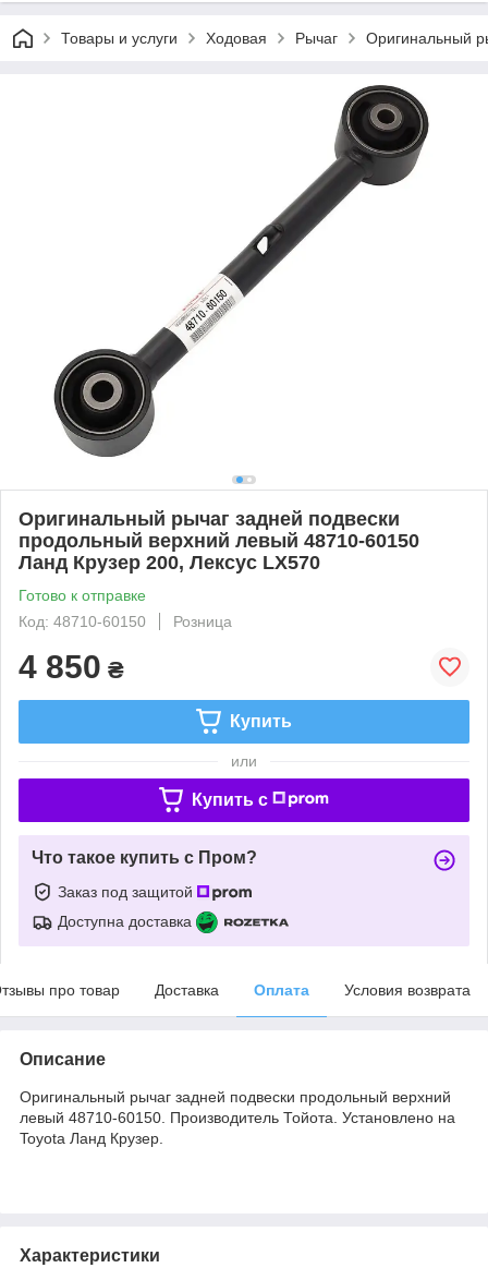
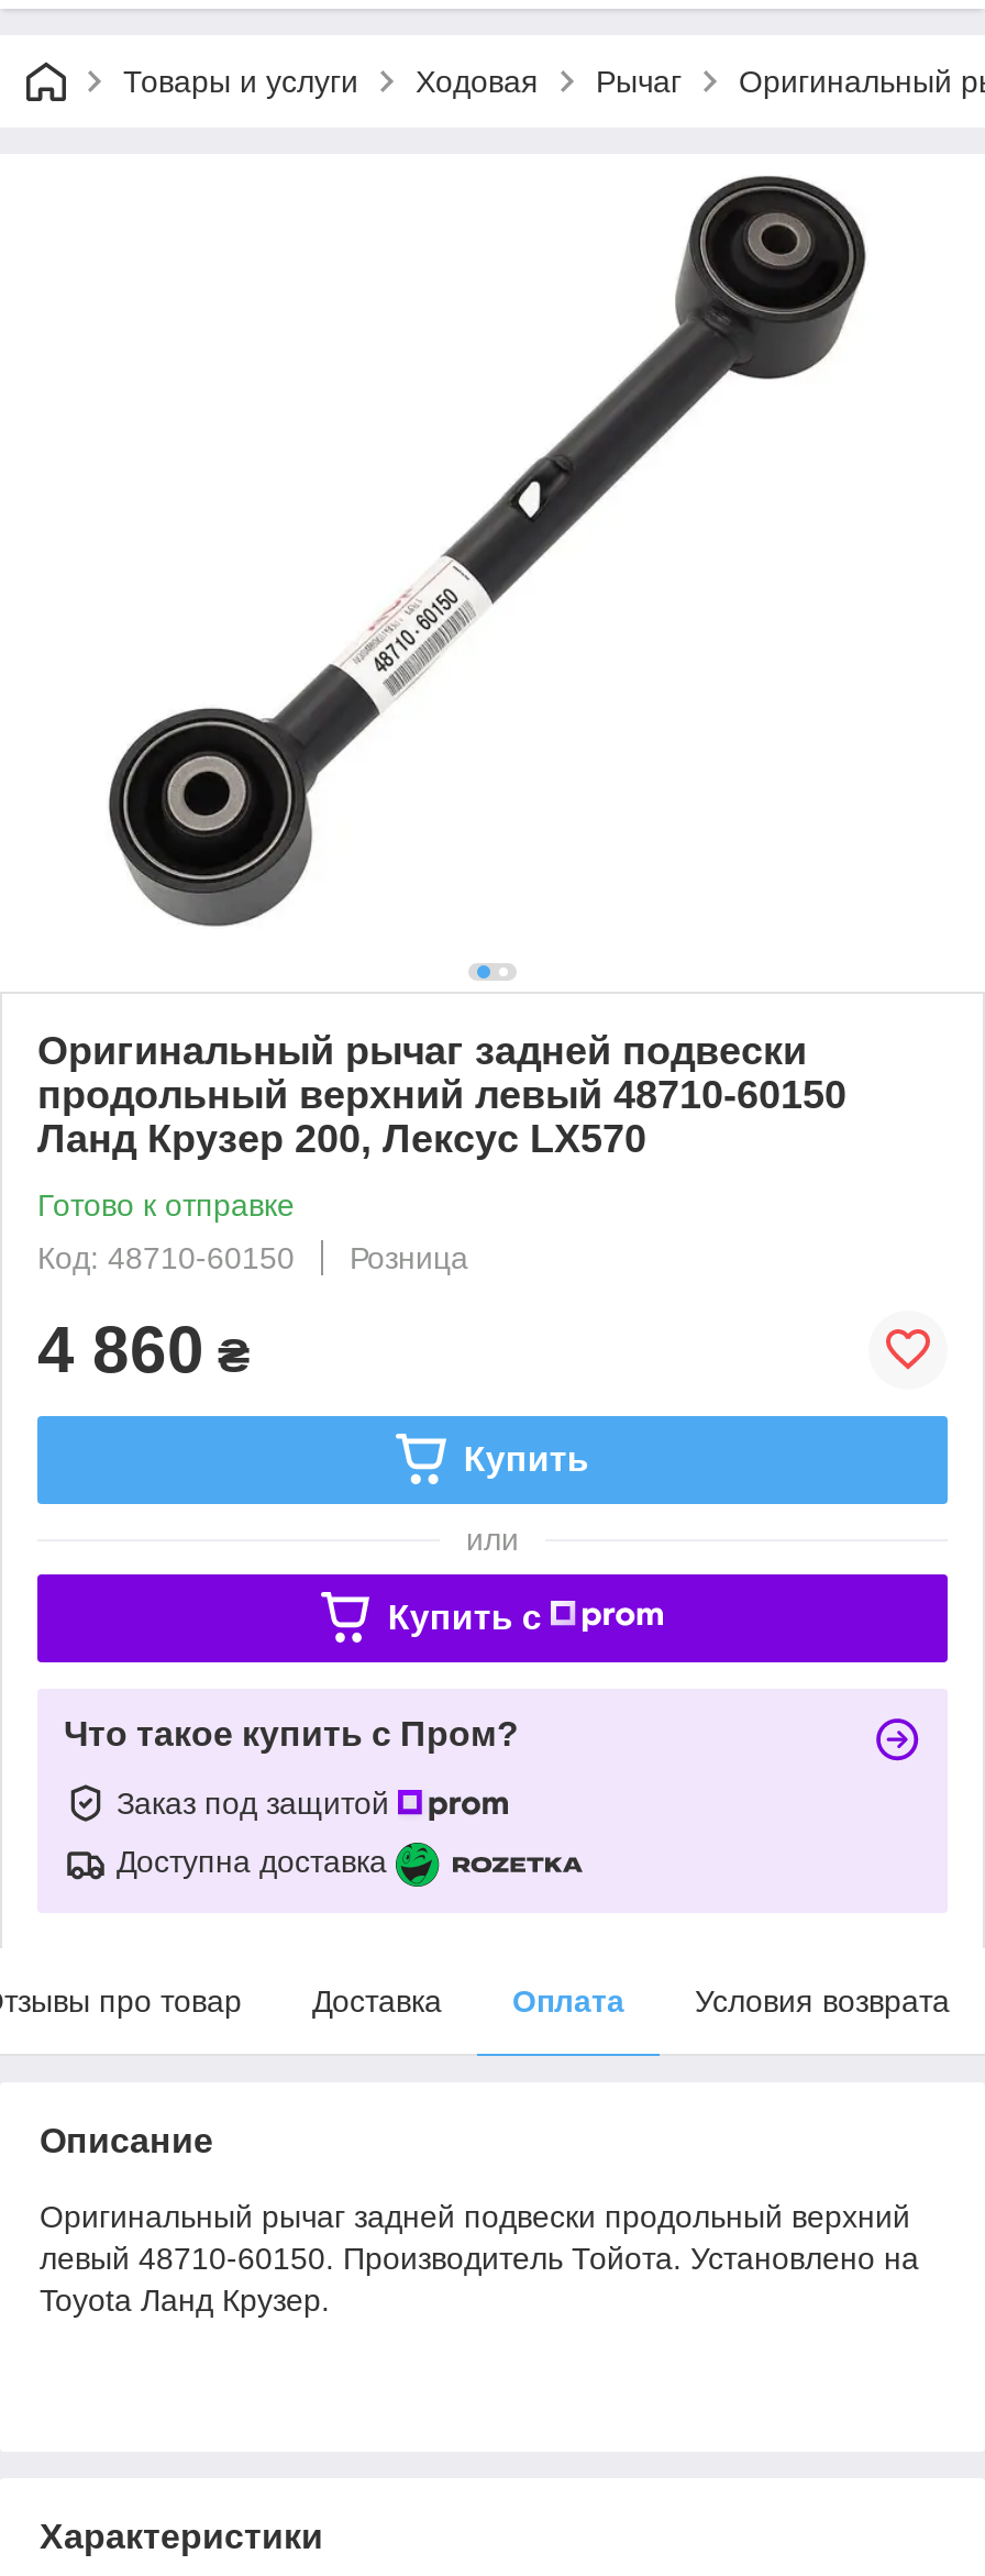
- 4 850 ₴
+ 4 860 ₴
